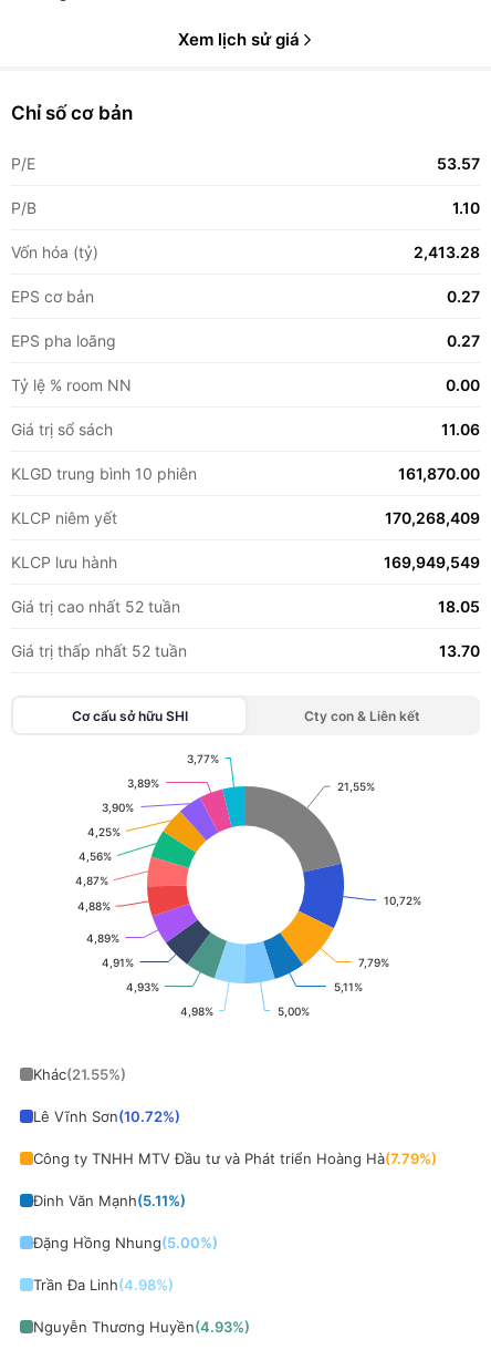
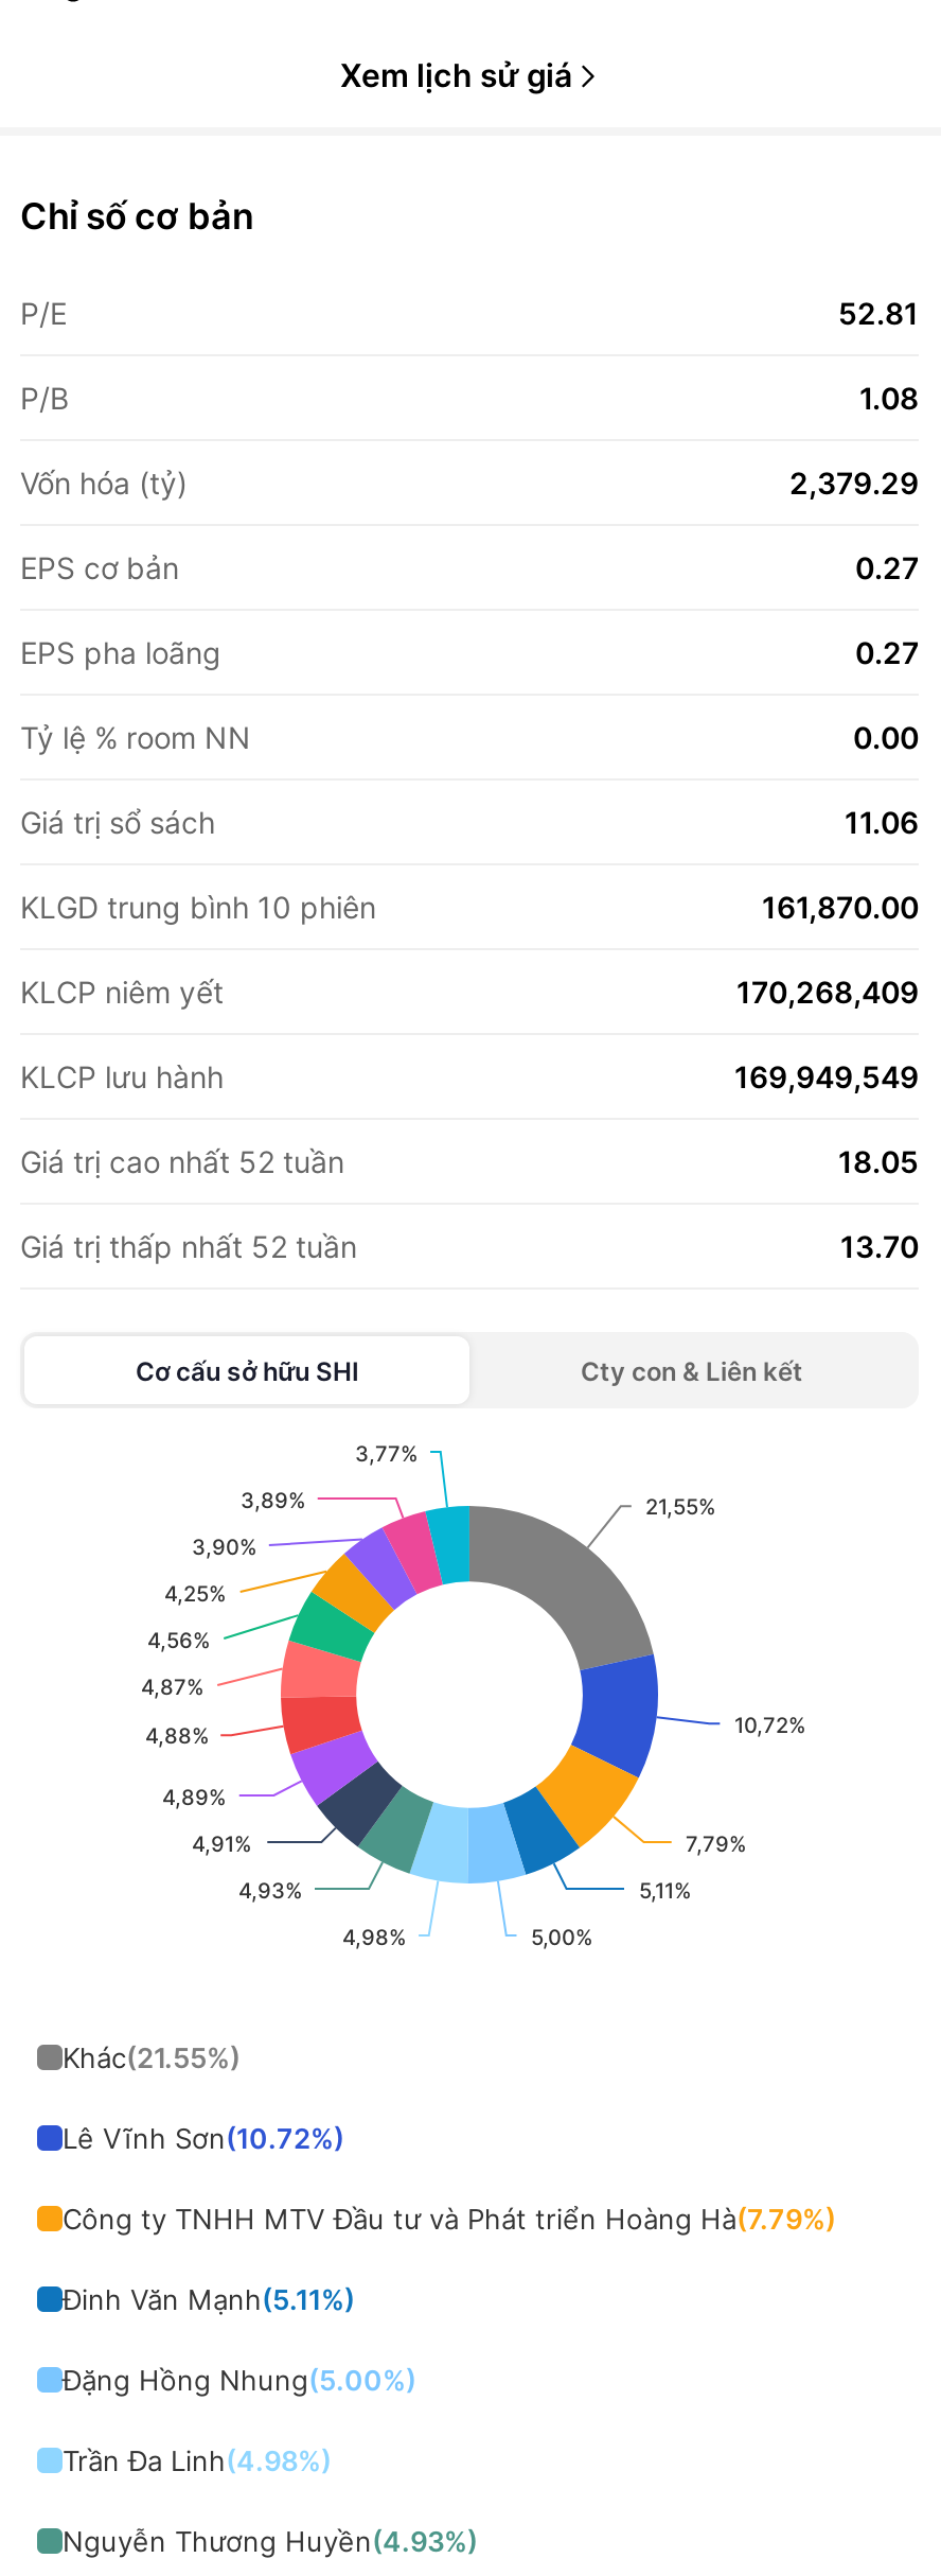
- 53.57
+ 52.81

- 1.10
+ 1.08

- 2,413.28
+ 2,379.29
